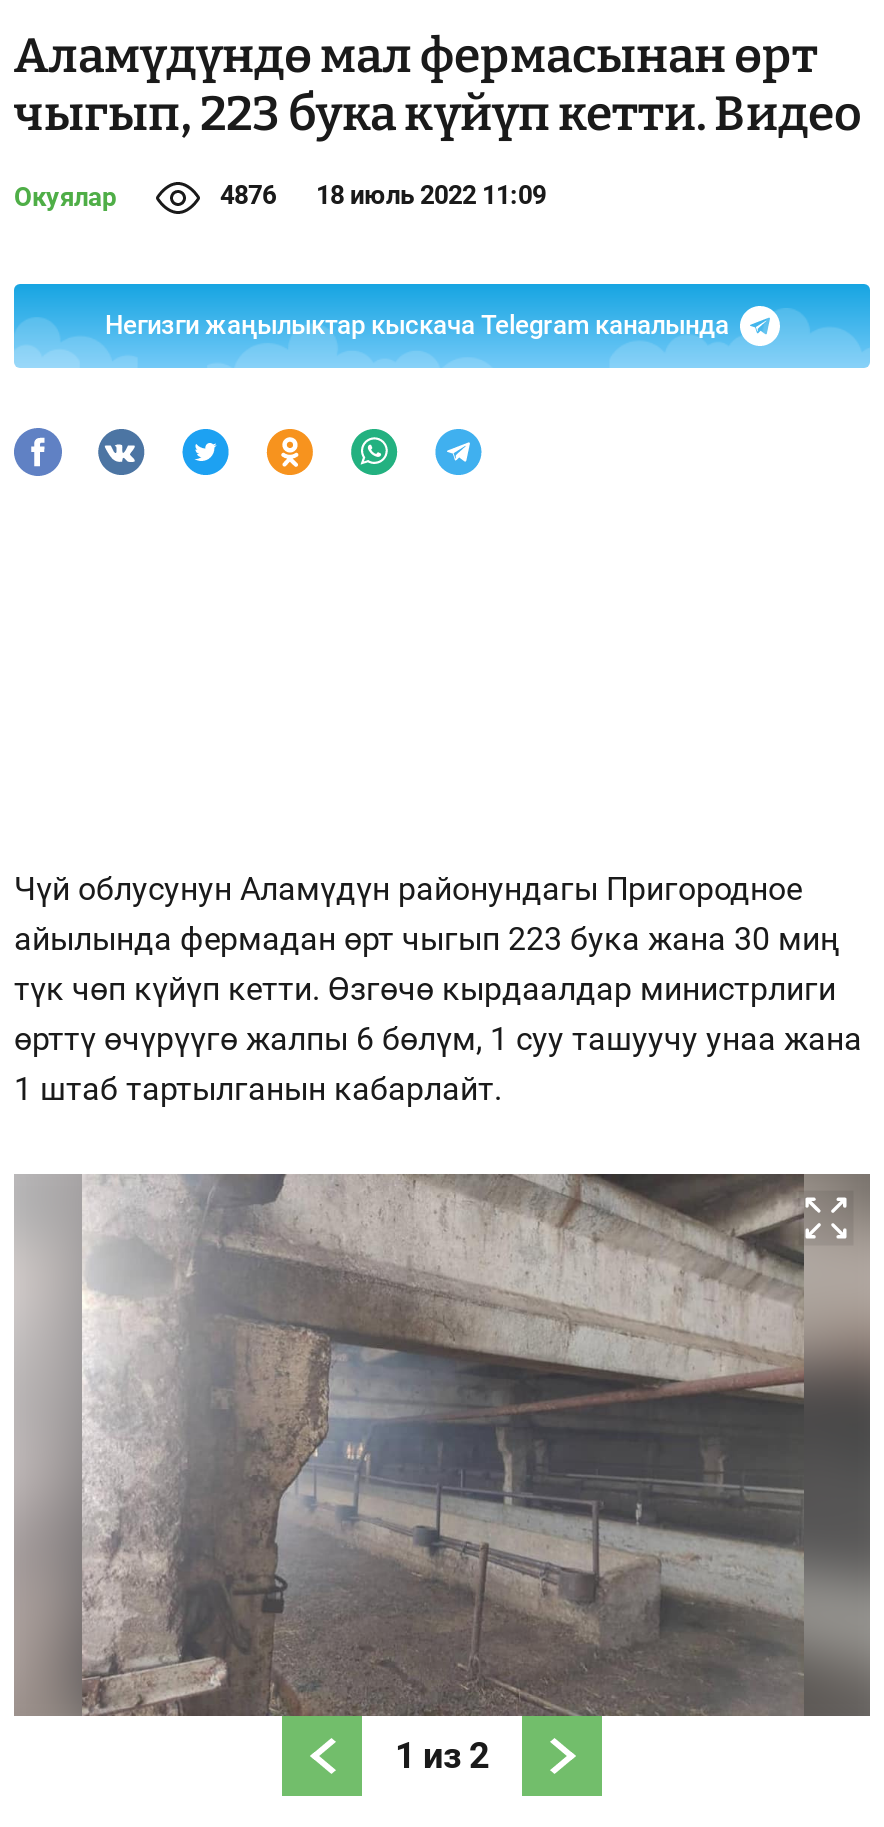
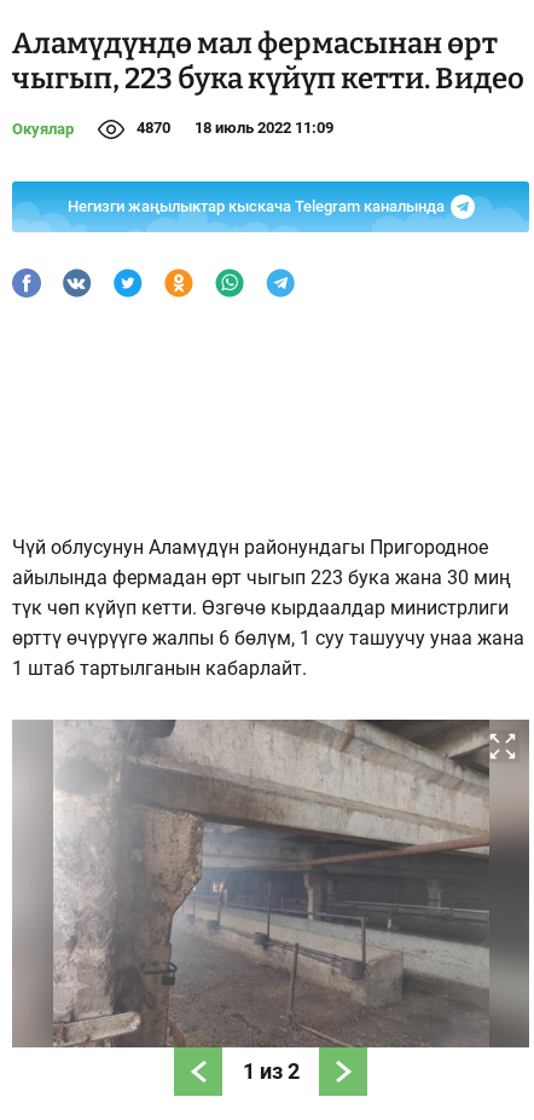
- 4876 18 июль 2022 11:09
+ 4870 18 июль 2022 11:09
